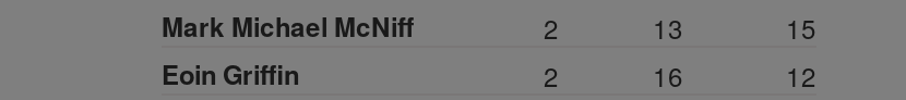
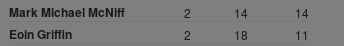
- 13
+ 14

- 15
+ 14

- 16
+ 18

- 12
+ 11
